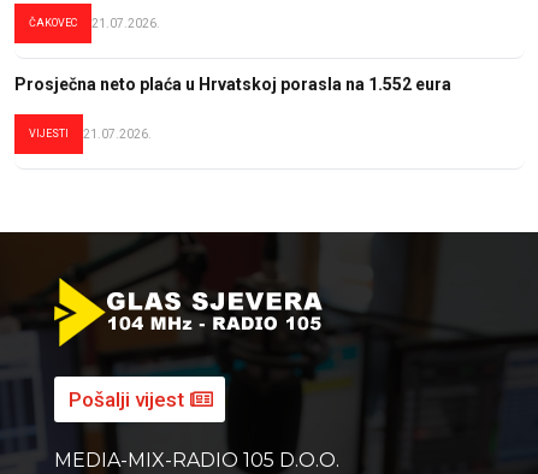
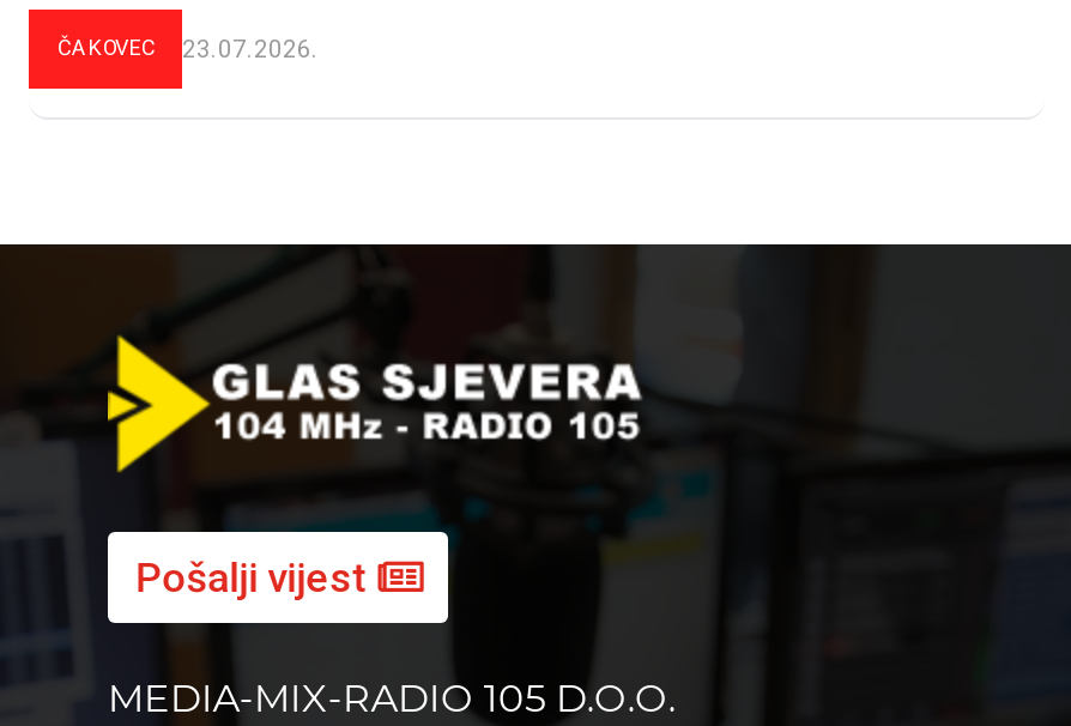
- 21.07.2026.
- Prosječna neto plaća u Hrvatskoj porasla na 1.552 eura
- VIJESTI
- 21.07.2026.
+ 23.07.2026.
